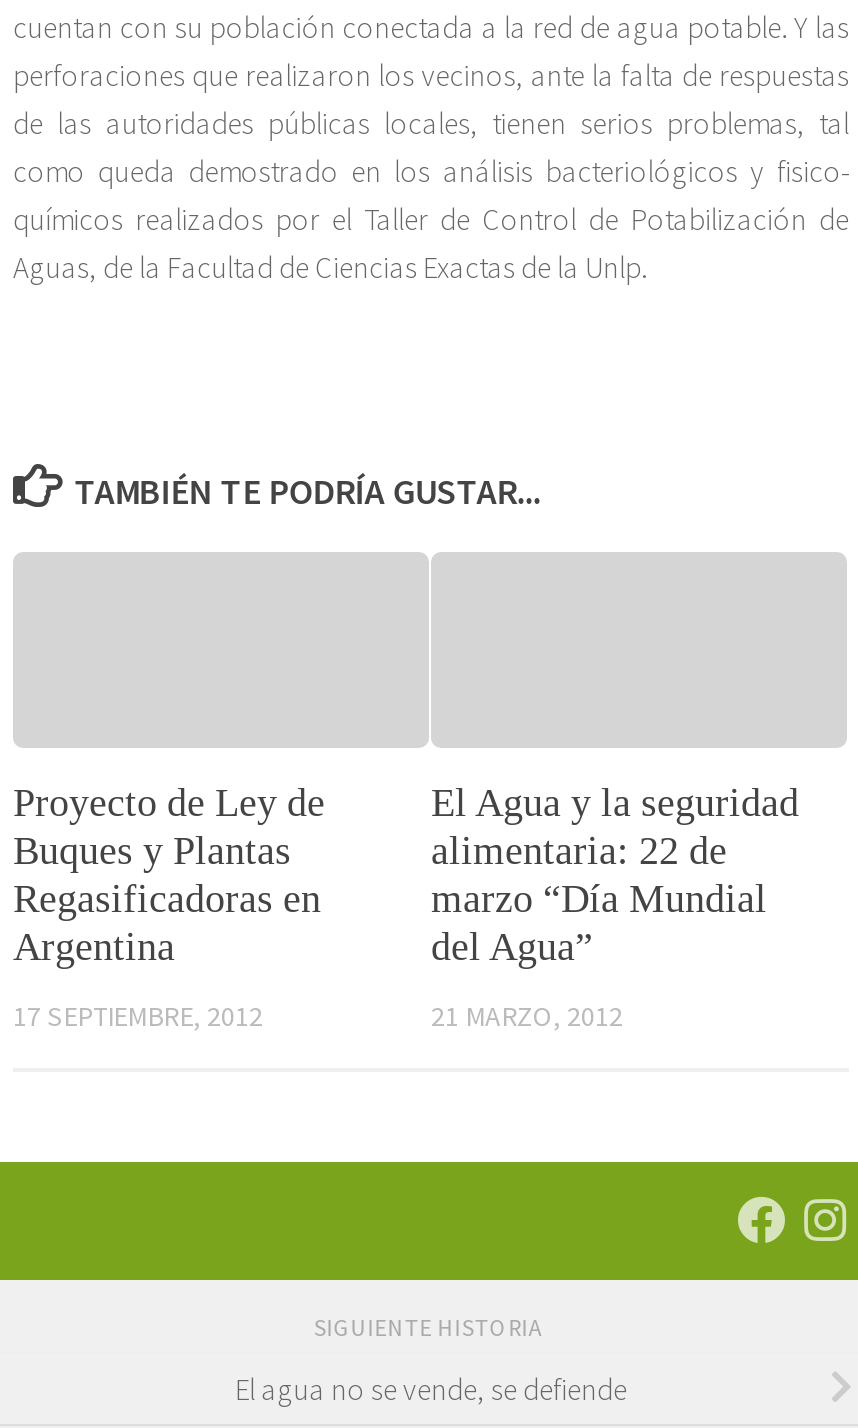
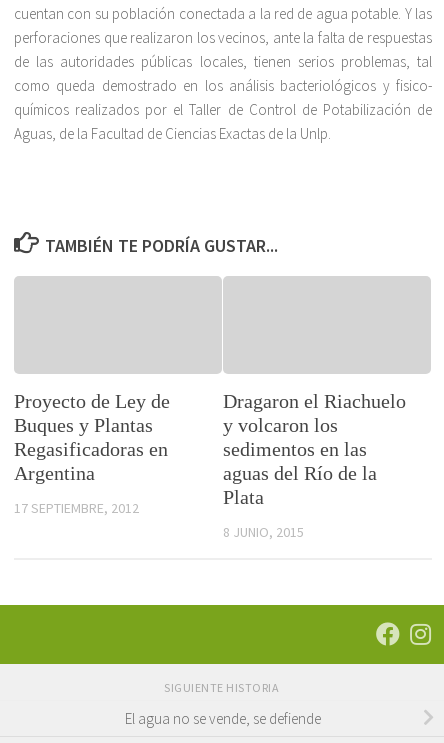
- El Agua y la seguridad
- alimentaria: 22 de
- marzo “Día Mundial
- del Agua”
+ Dragaron el Riachuelo
+ y volcaron los
+ sedimentos en las
+ aguas del Río de la
+ Plata

- 21 MARZO, 2012
+ 8 JUNIO, 2015
